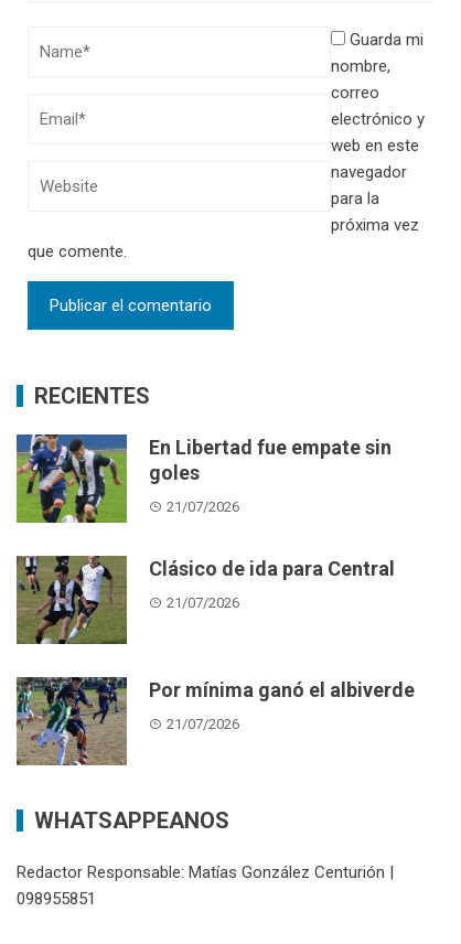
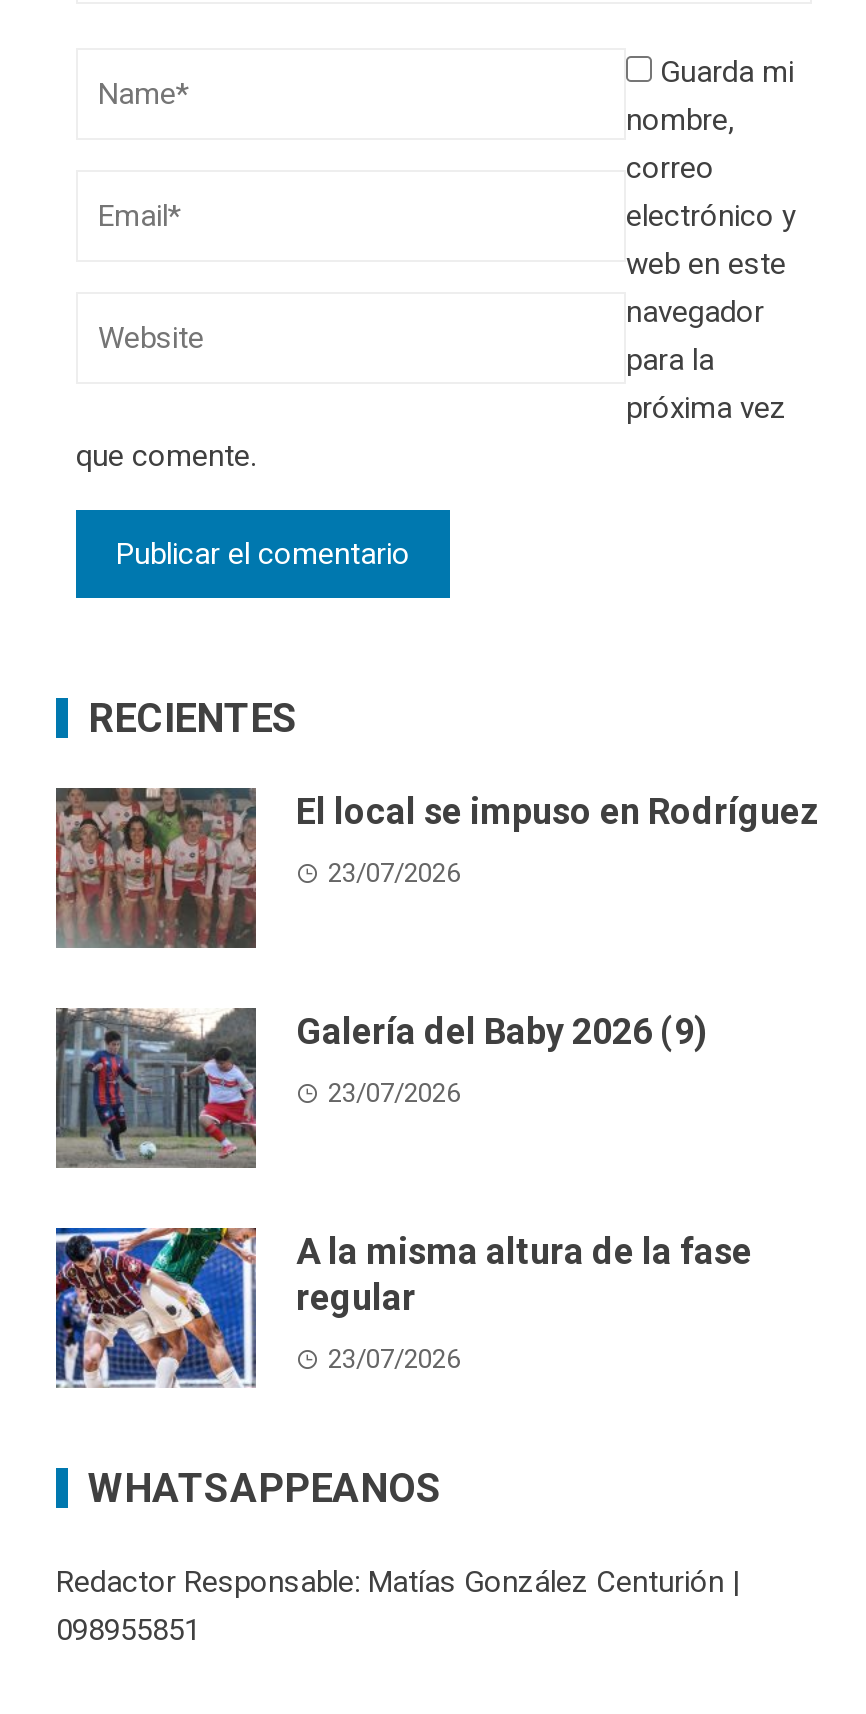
- [image]
- En Libertad fue empate sin
- goles
+ [image]
+ El local se impuso en Rodríguez

- 21/07/2026
+ 23/07/2026

- [image]
- Clásico de ida para Central
+ [image]
+ Galería del Baby 2026 (9)

- 21/07/2026
+ 23/07/2026

- [image]
- Por mínima ganó el albiverde
+ [image]
+ A la misma altura de la fase
+ regular

- 21/07/2026
+ 23/07/2026
